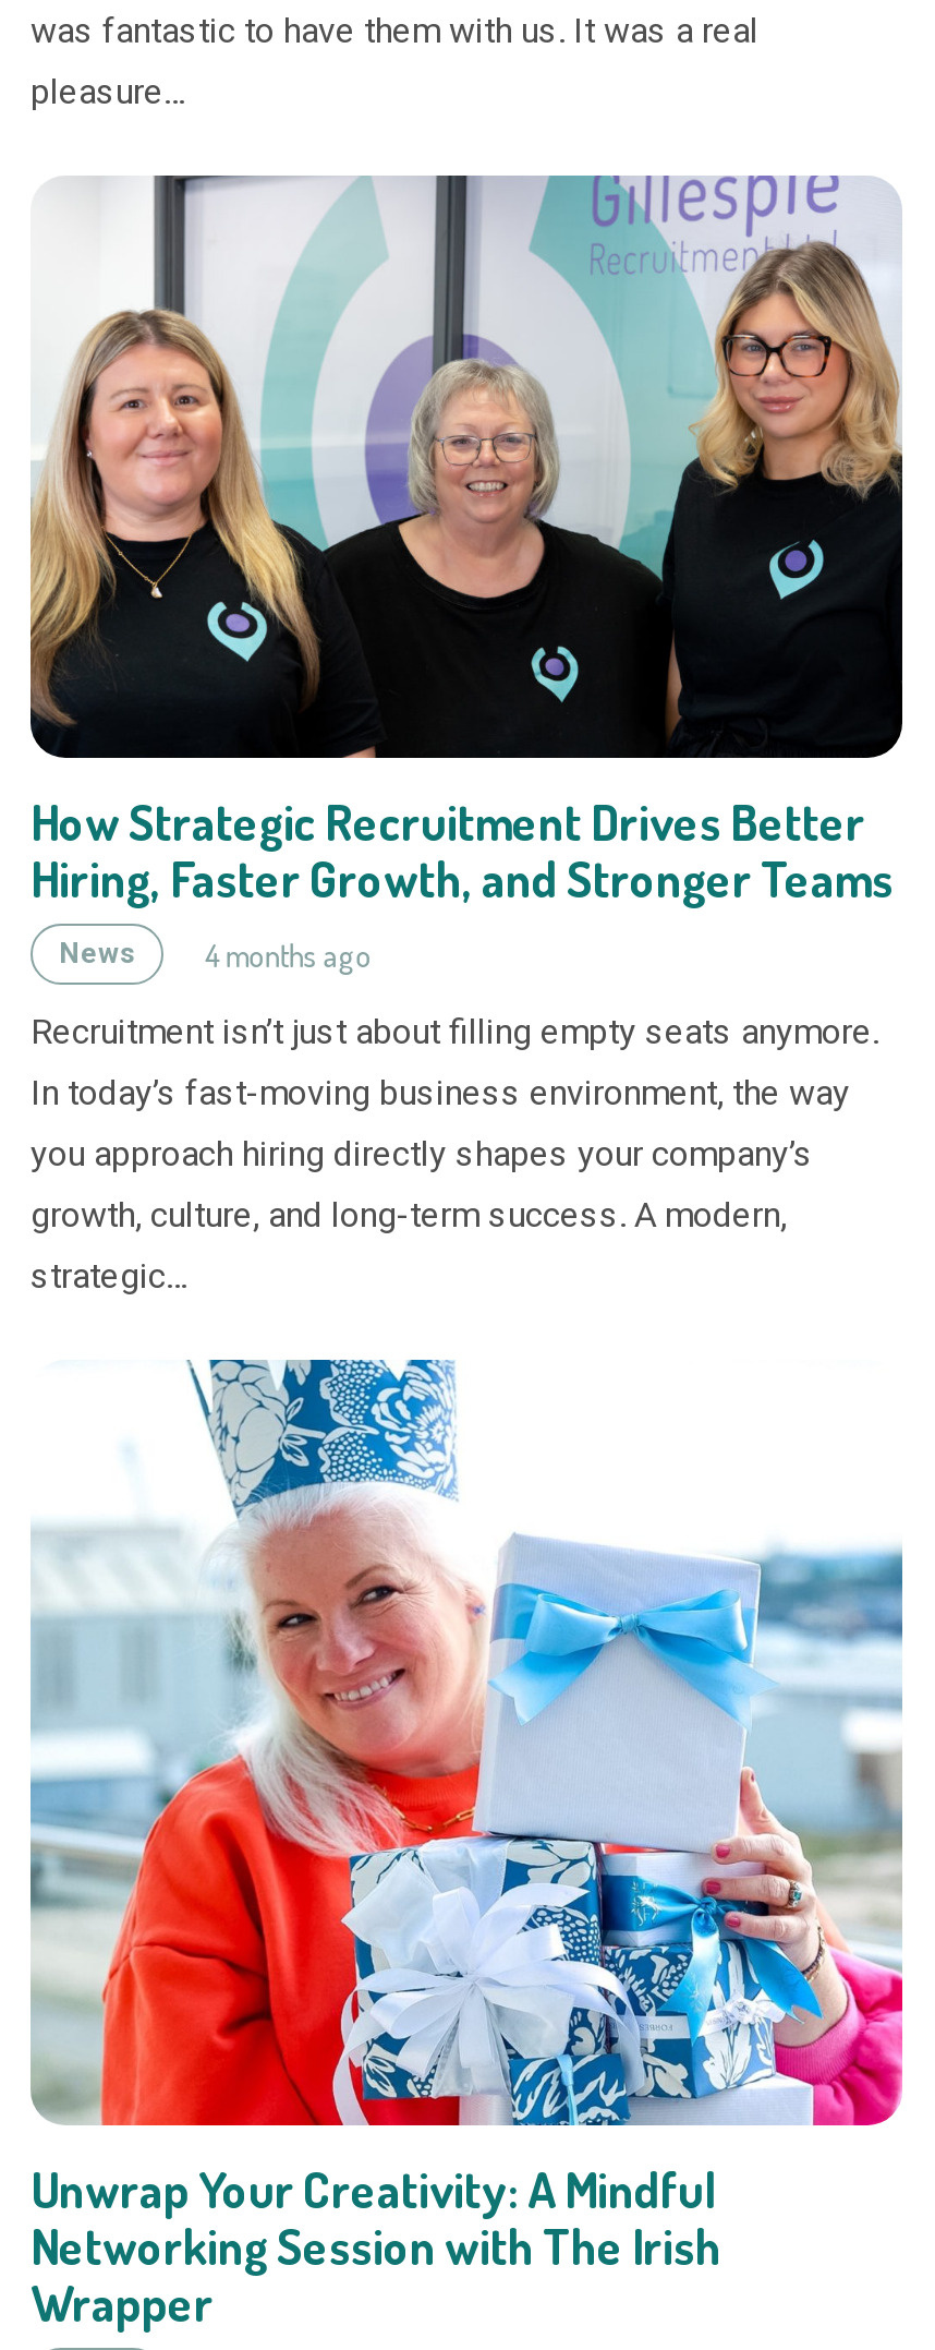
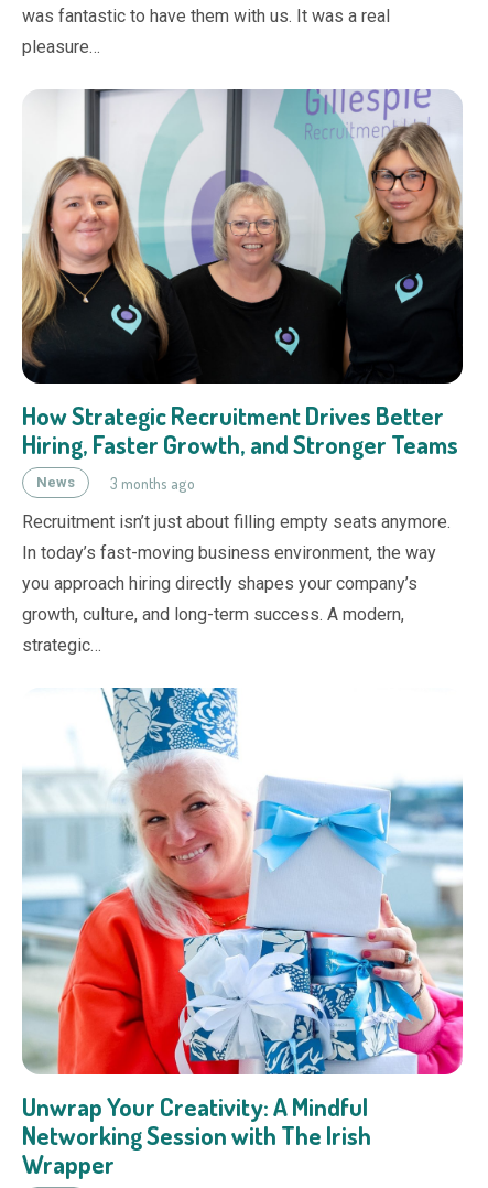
- 4 months ago
+ 3 months ago
